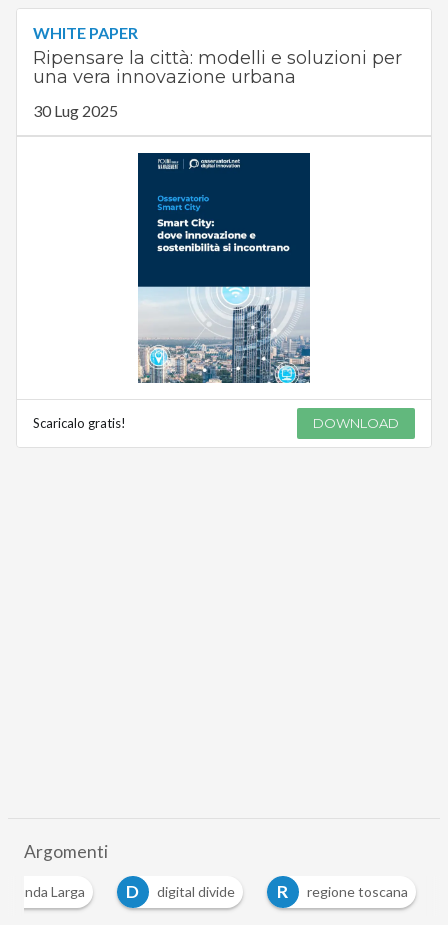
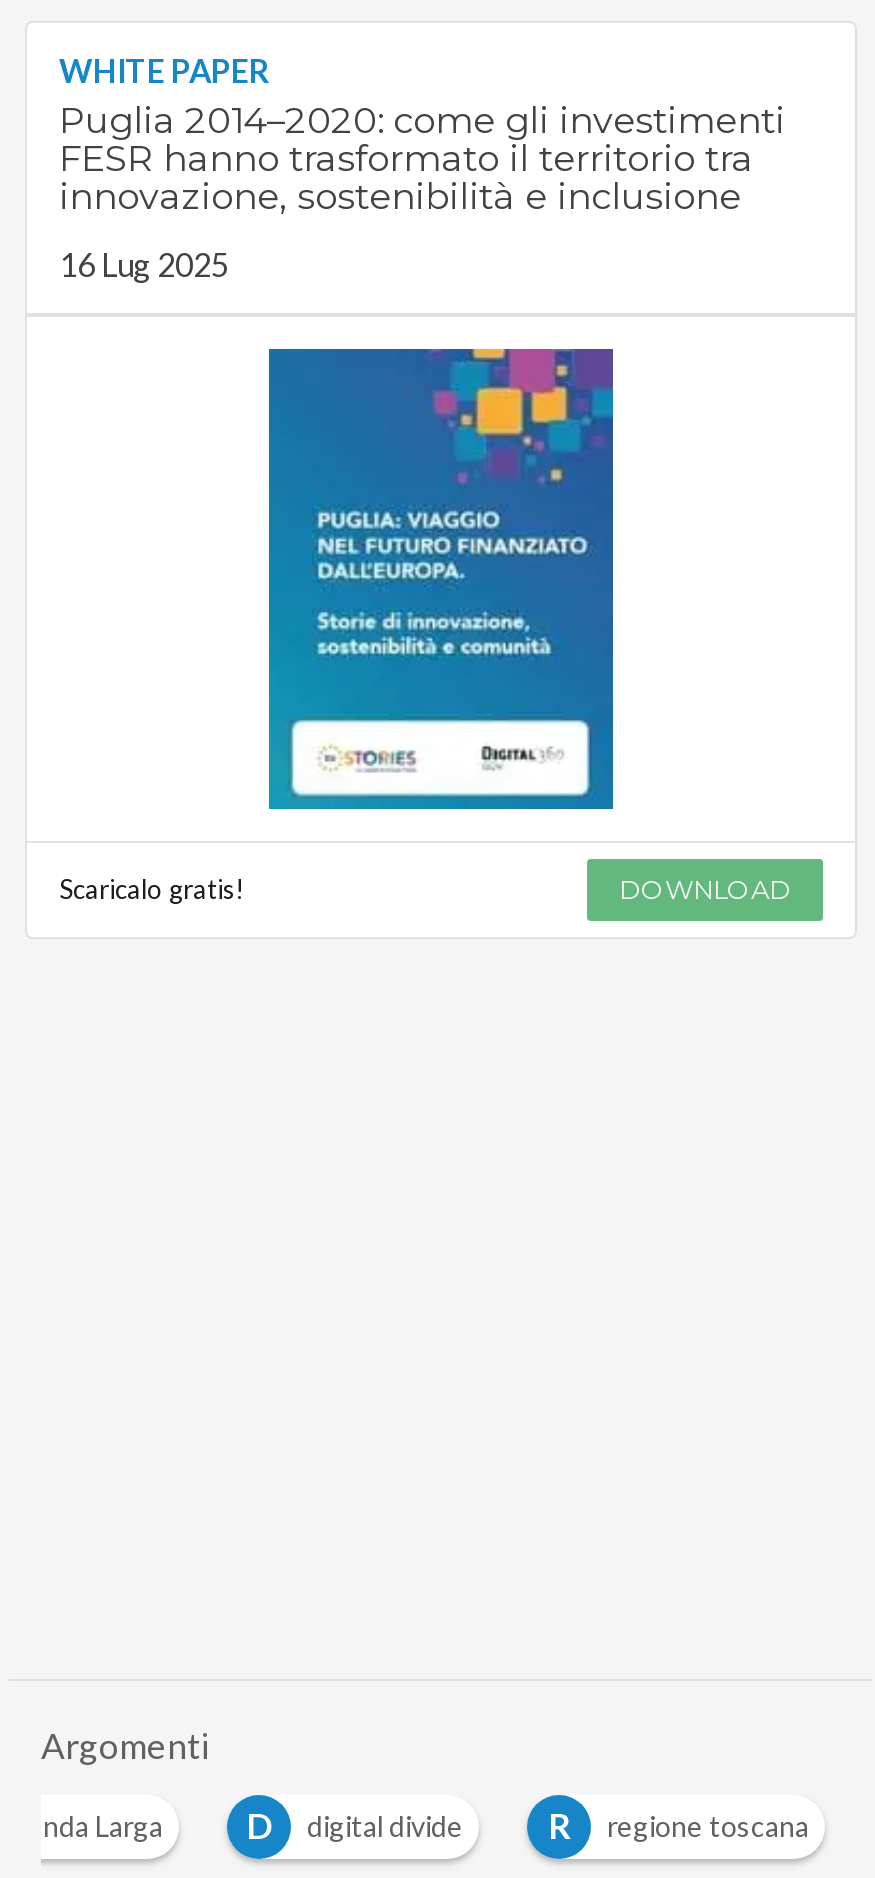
- Ripensare la città: modelli e soluzioni per
- una vera innovazione urbana
+ Puglia 2014–2020: come gli investimenti
+ FESR hanno trasformato il territorio tra
+ innovazione, sostenibilità e inclusione

- 30 Lug 2025
+ 16 Lug 2025

- [image]
+ [image]
